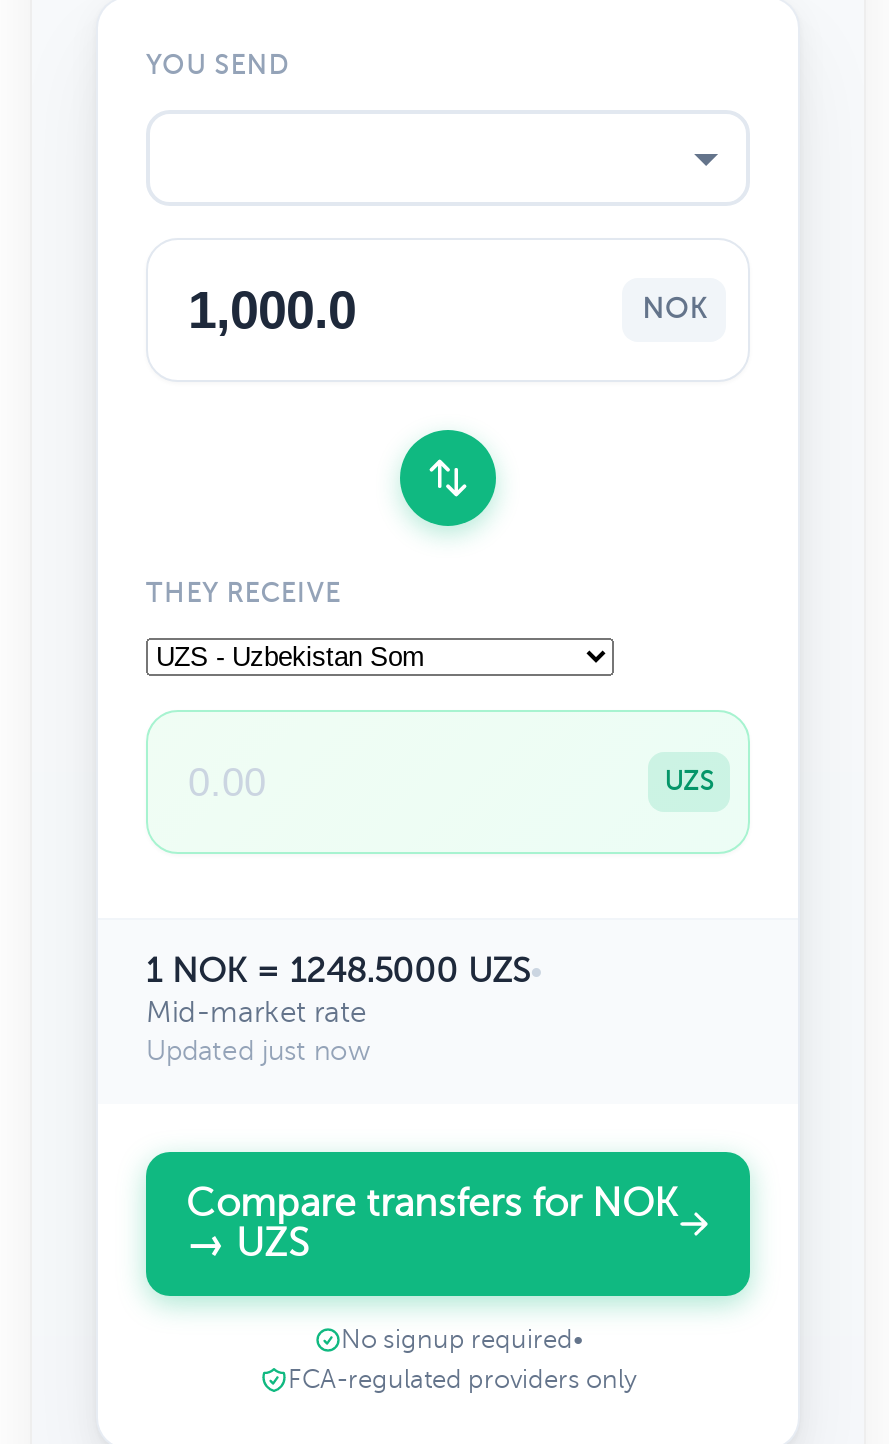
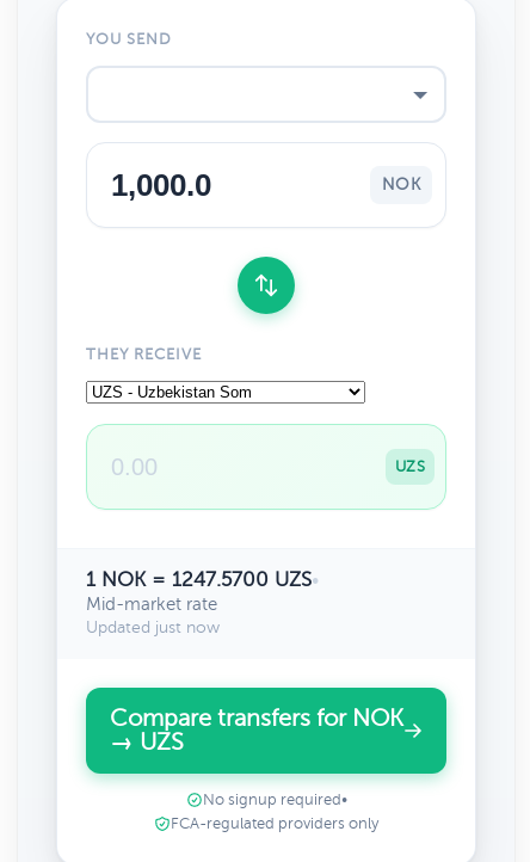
- 1 NOK = 1248.5000 UZS •
+ 1 NOK = 1247.5700 UZS •
